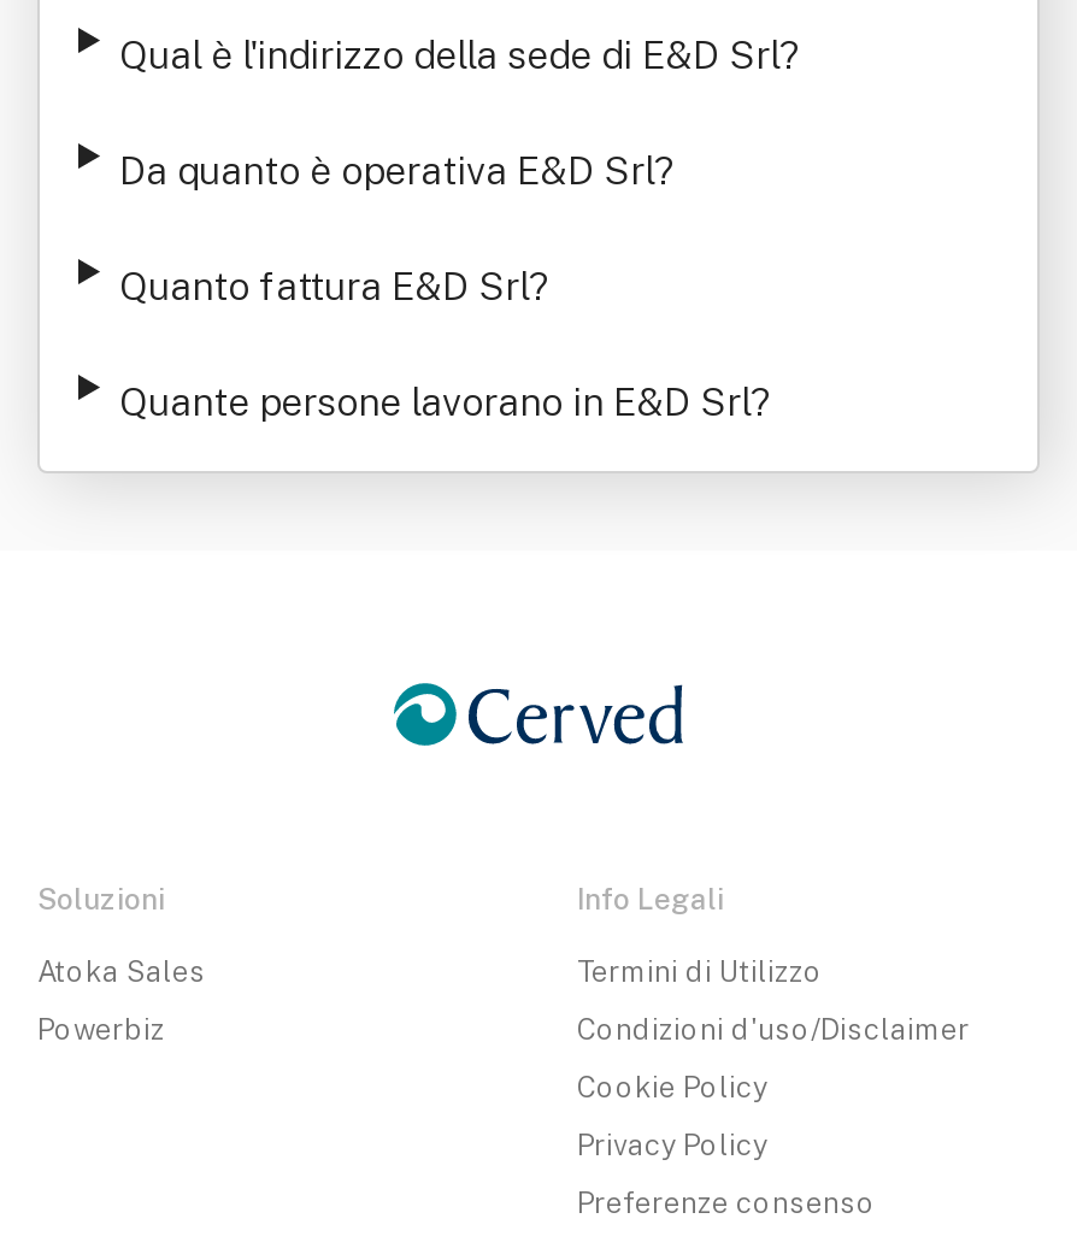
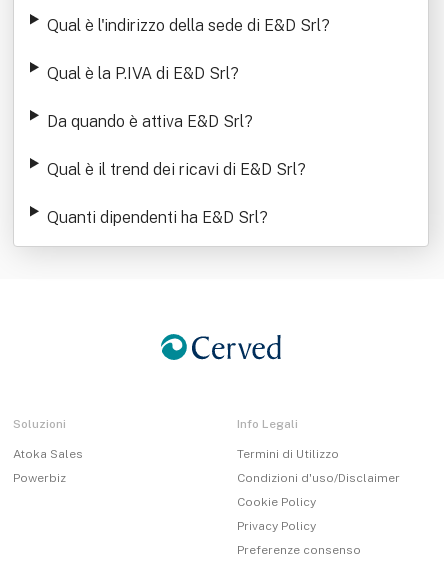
- Da quanto è operativa E&D Srl?
- Quanto fattura E&D Srl?
- Quante persone lavorano in E&D Srl?
+ Qual è la P.IVA di E&D Srl?
+ Da quando è attiva E&D Srl?
+ Qual è il trend dei ricavi di E&D Srl?
+ Quanti dipendenti ha E&D Srl?
